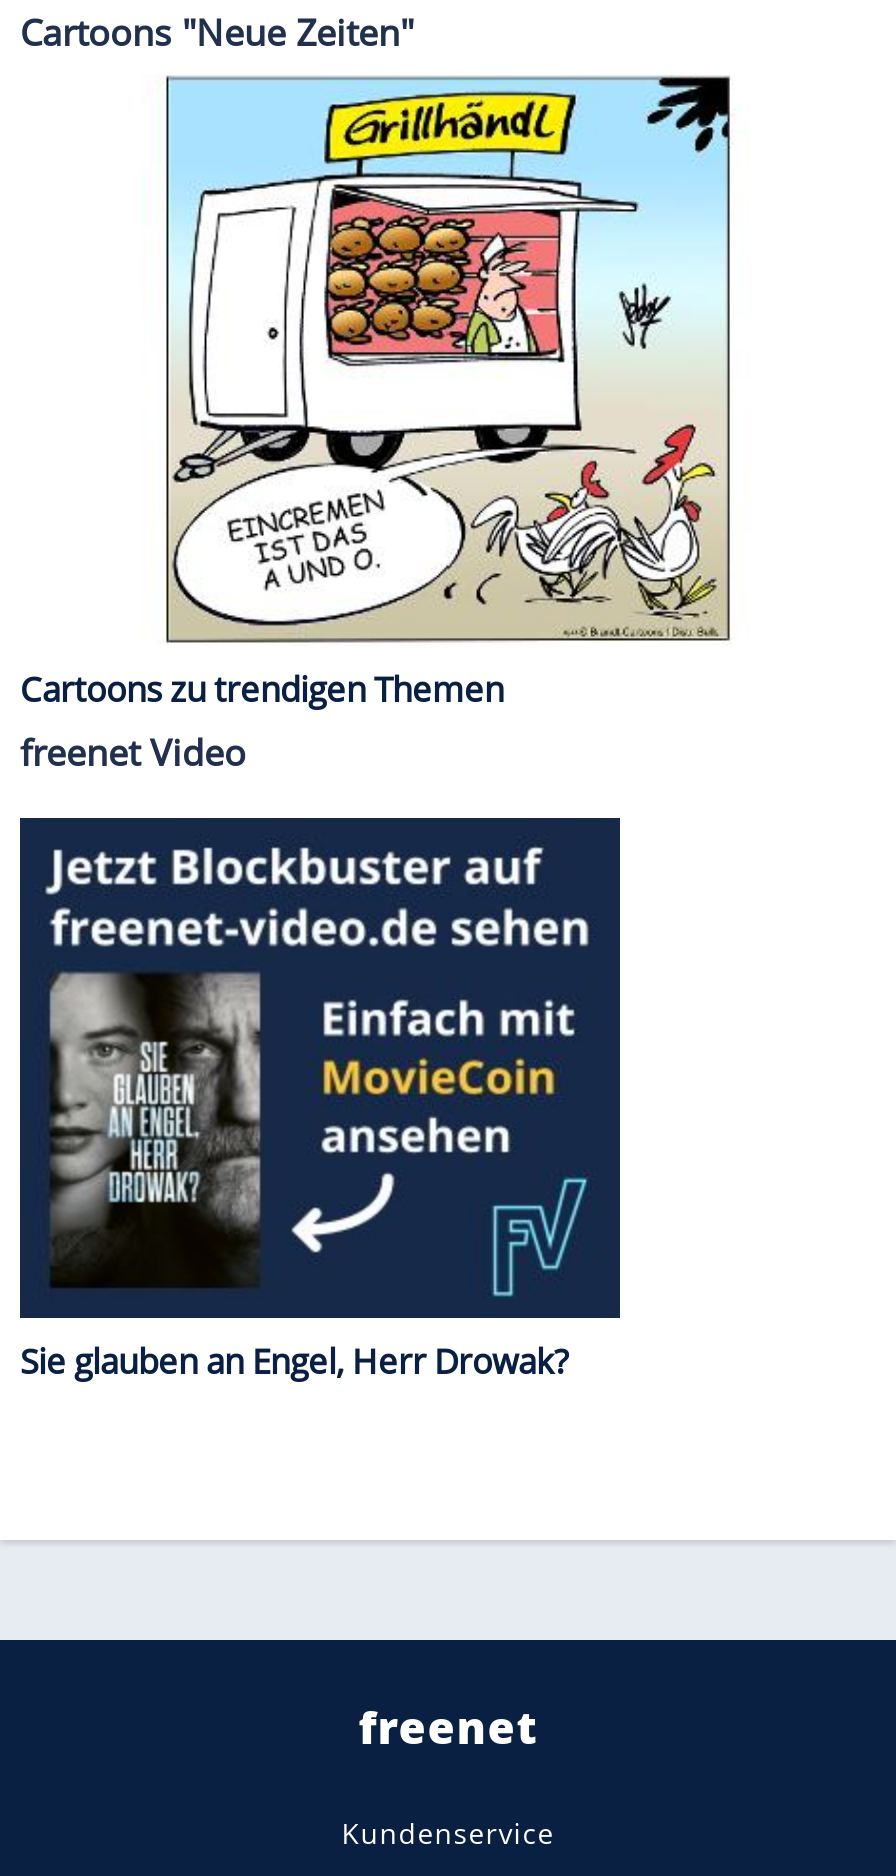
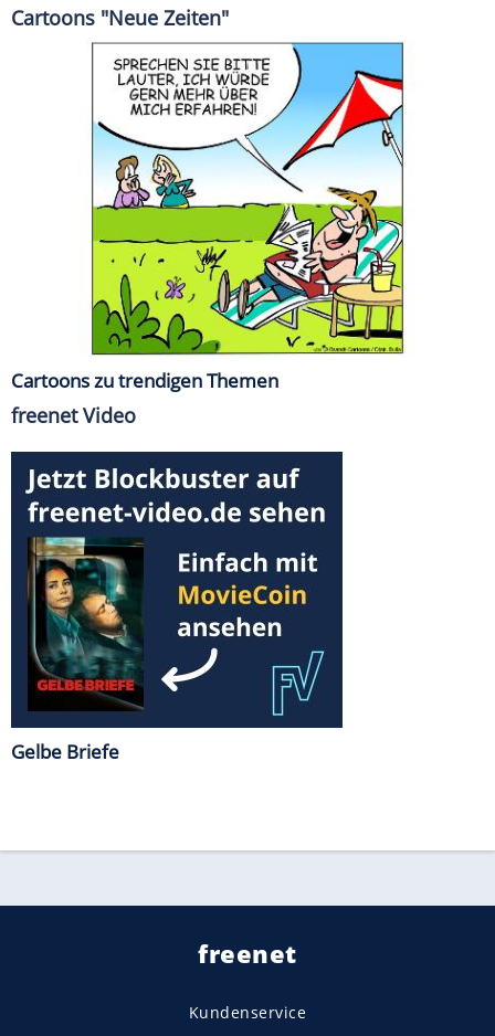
- [image]
+ [image]

- [image]
- Sie glauben an Engel, Herr Drowak?
+ [image]
+ Gelbe Briefe
